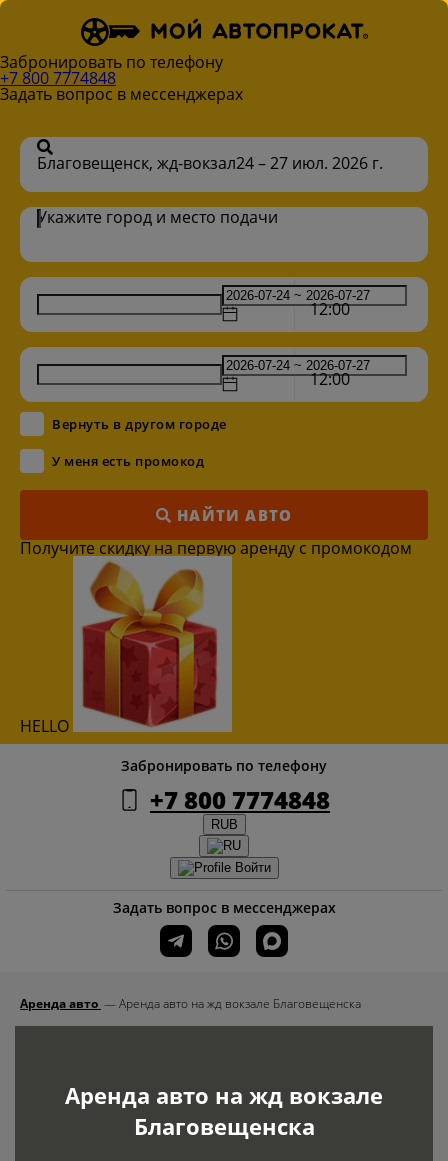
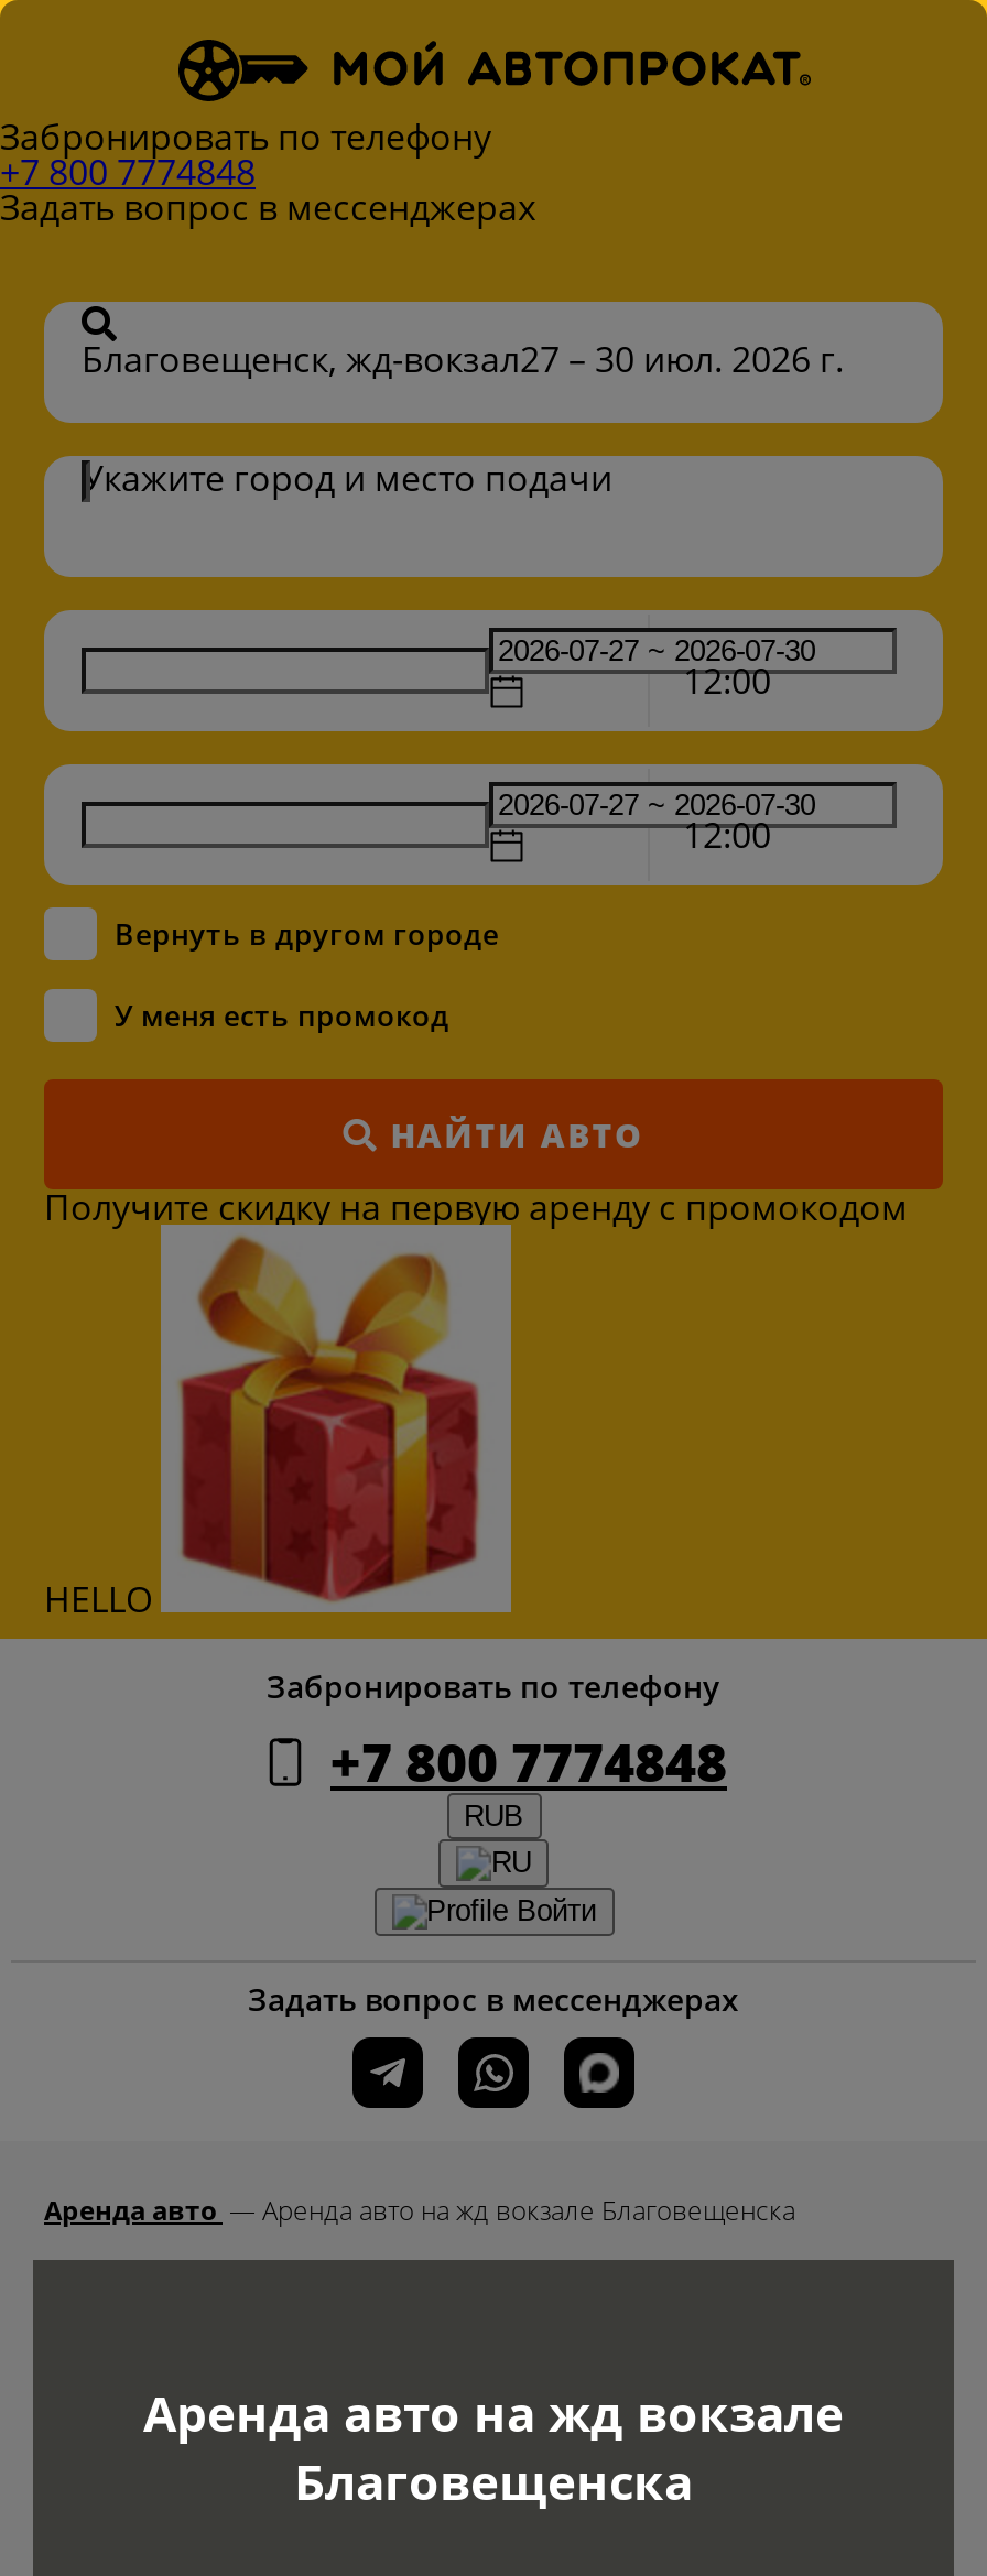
- Благовещенск, жд-вокзал24 – 27 июл. 2026 г.
+ Благовещенск, жд-вокзал27 – 30 июл. 2026 г.
